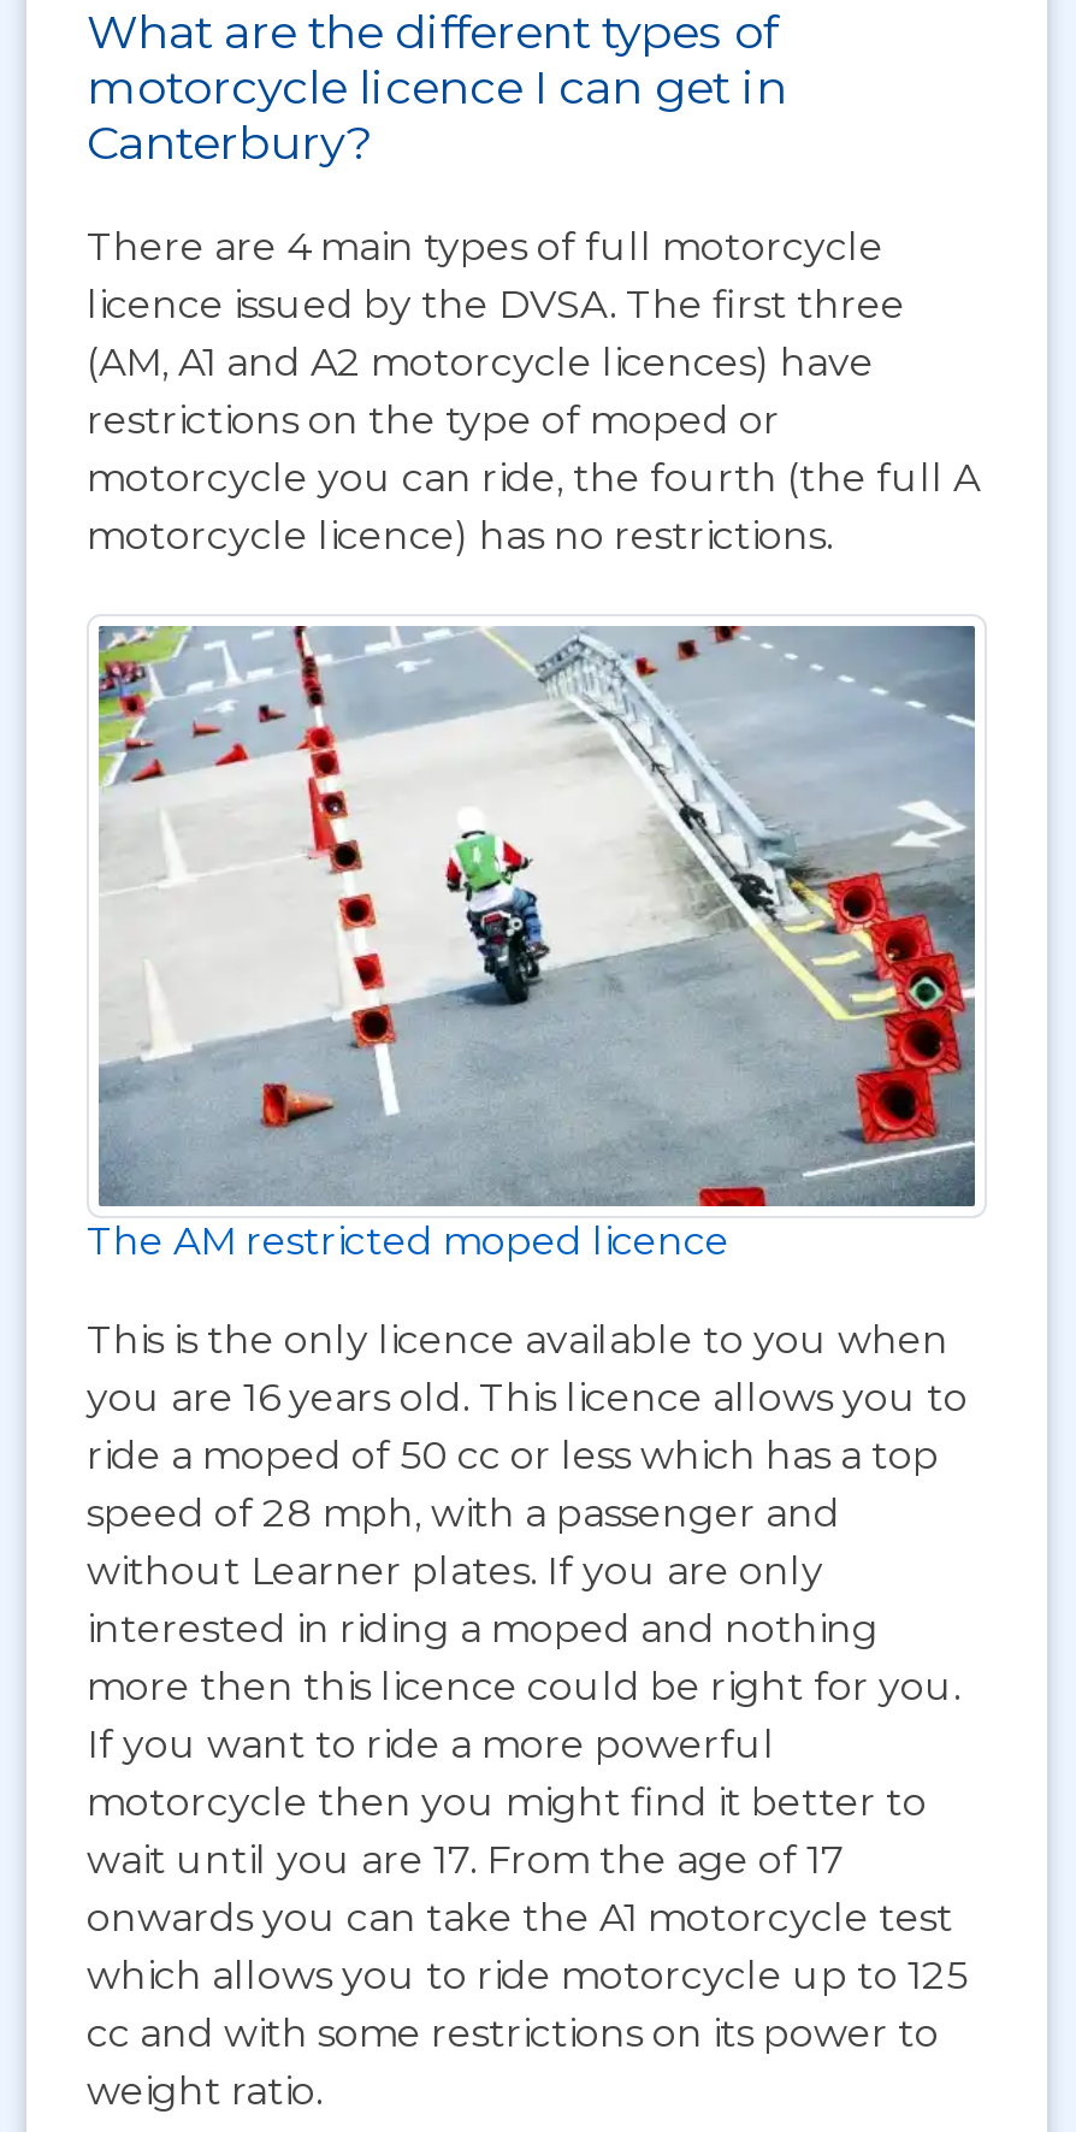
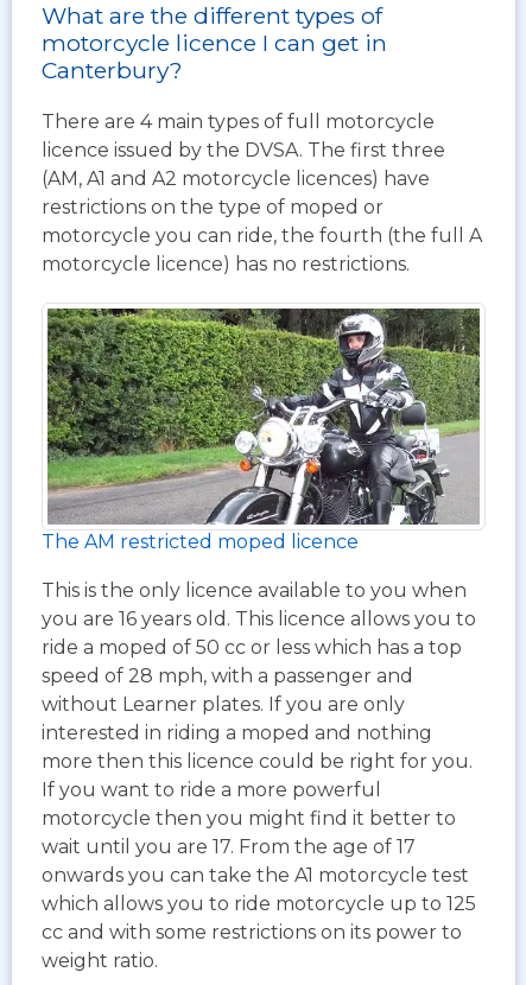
- [image]
+ [image]
